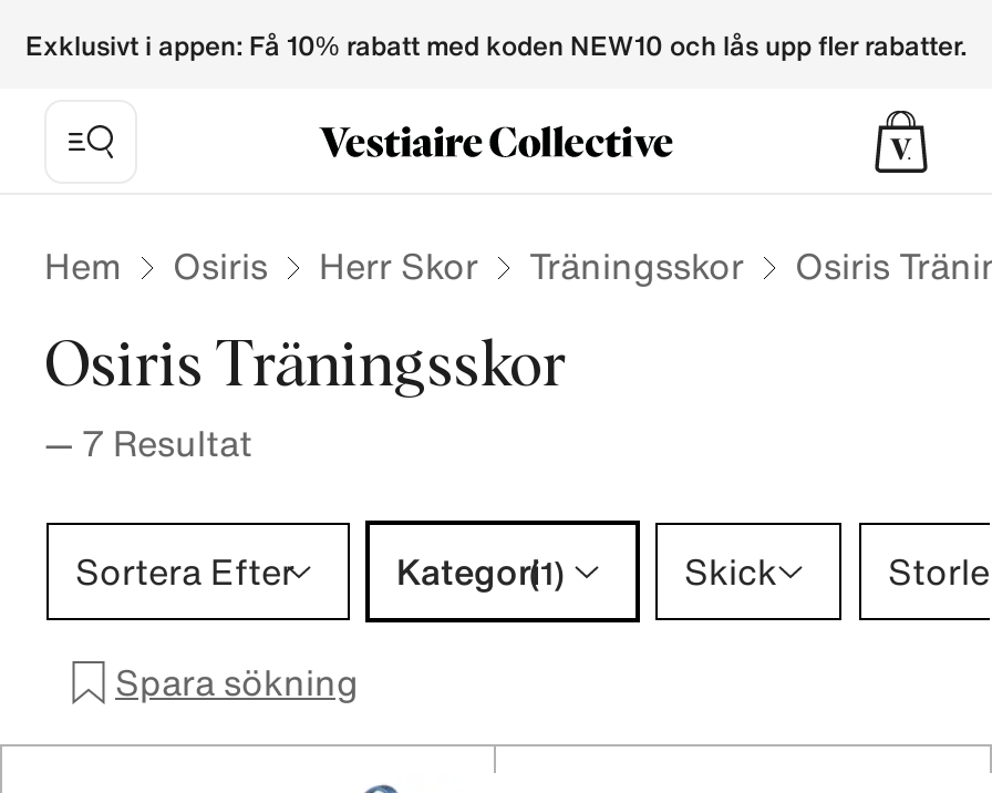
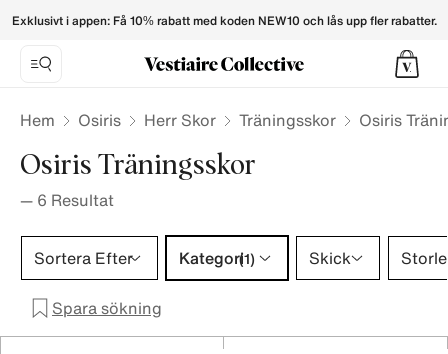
- — 7 Resultat
+ — 6 Resultat
